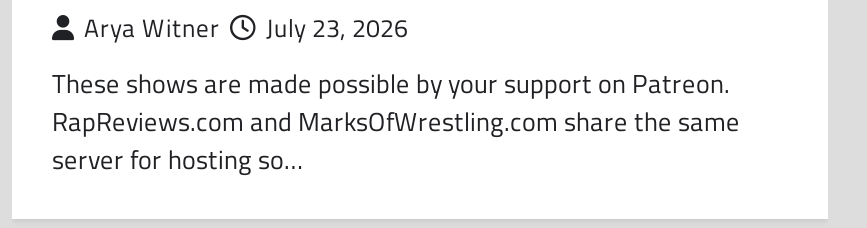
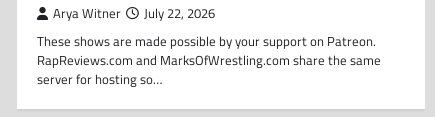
- Arya Witner July 23, 2026
+ Arya Witner July 22, 2026
